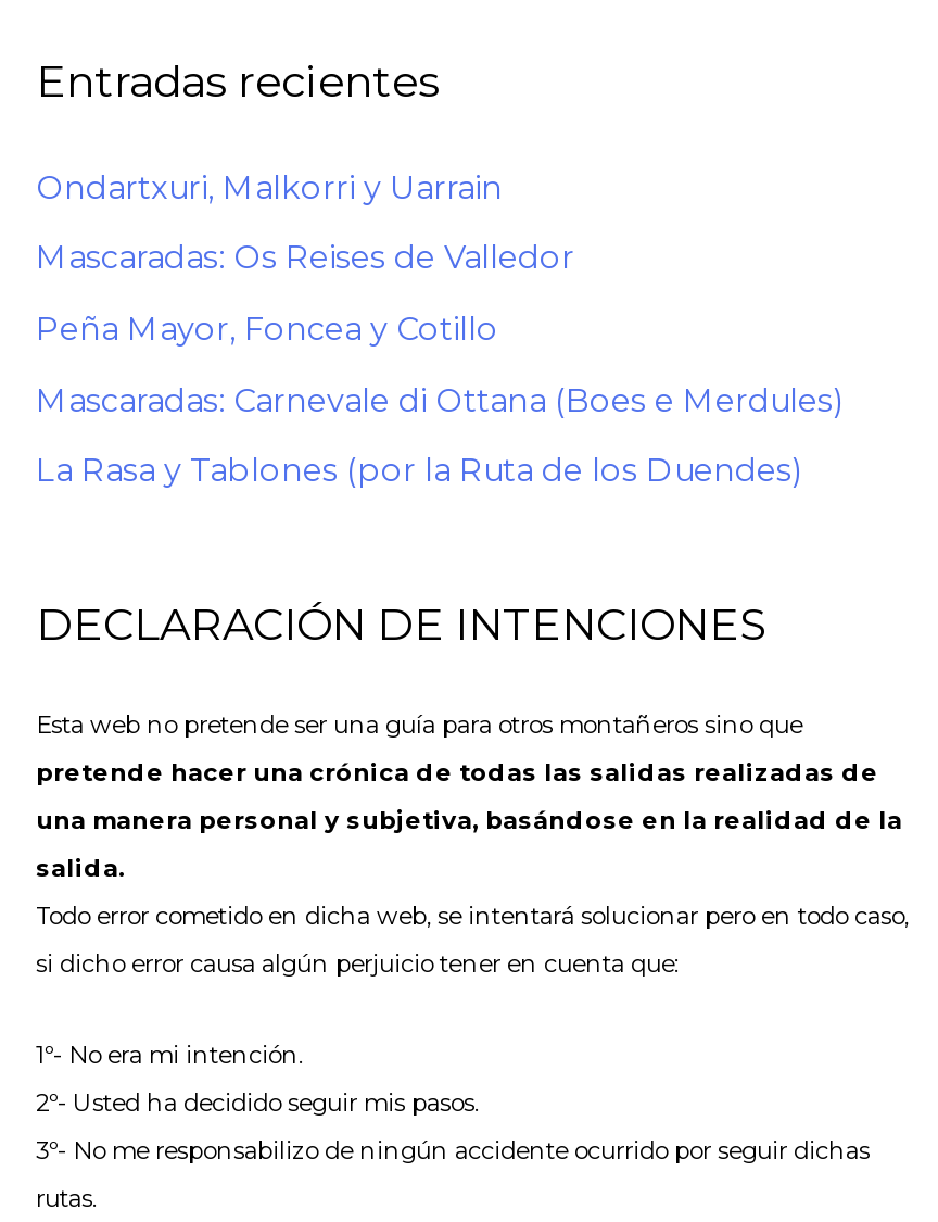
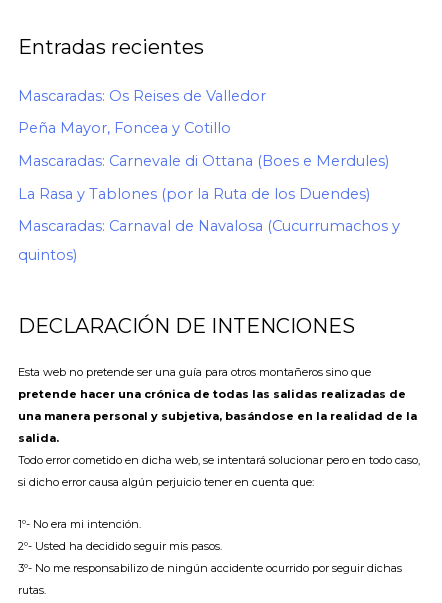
- Ondartxuri, Malkorri y Uarrain

moved up: Mascaradas: Os Reises de Valledor | Peña Mayor, Foncea y Cotillo | Mascaradas: Carnevale di Ottana (Boes e Merdules) | La Rasa y Tablones (por la Ruta de los Duendes)

+ Mascaradas: Carnaval de Navalosa (Cucurrumachos y
+ quintos)
